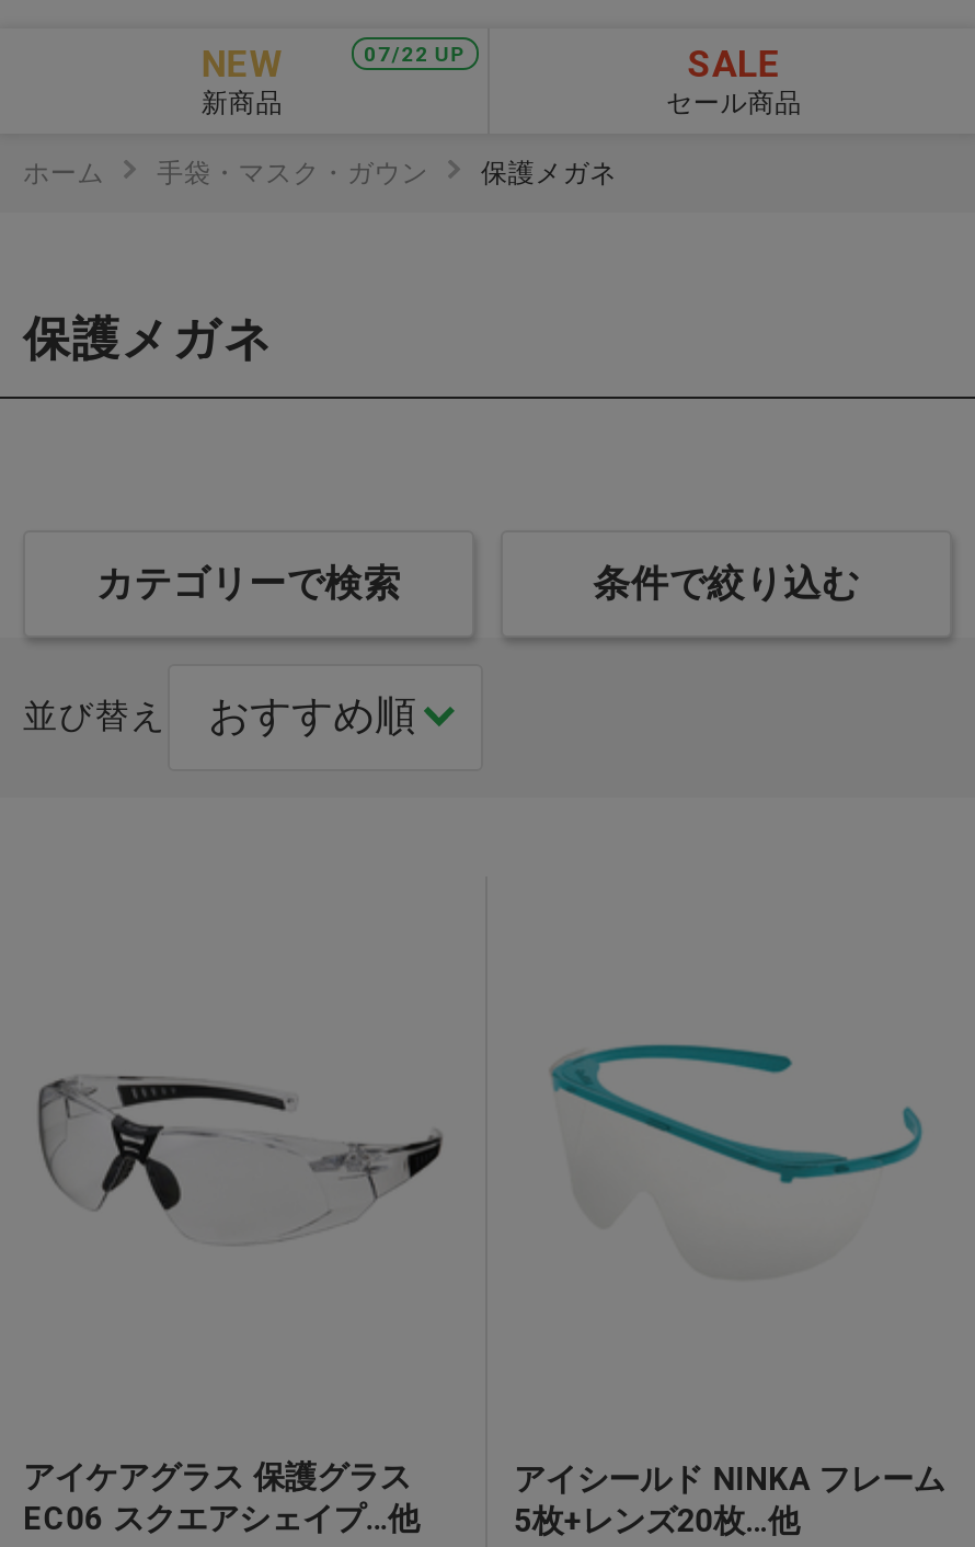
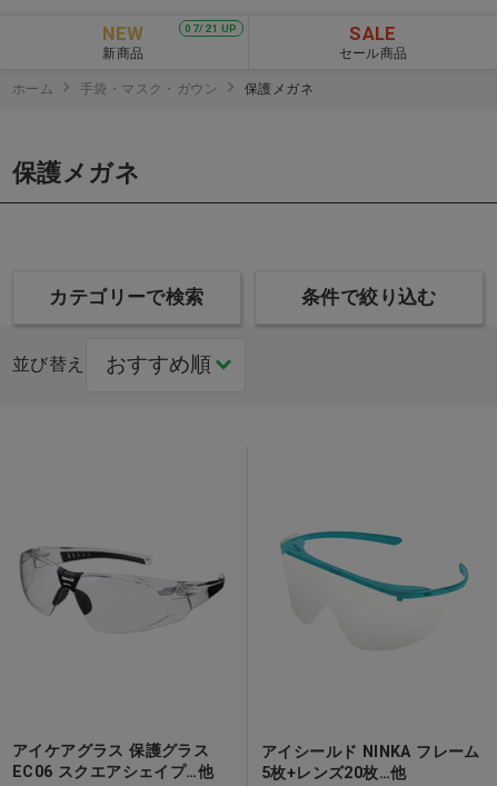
- 07/22 UP
+ 07/21 UP
